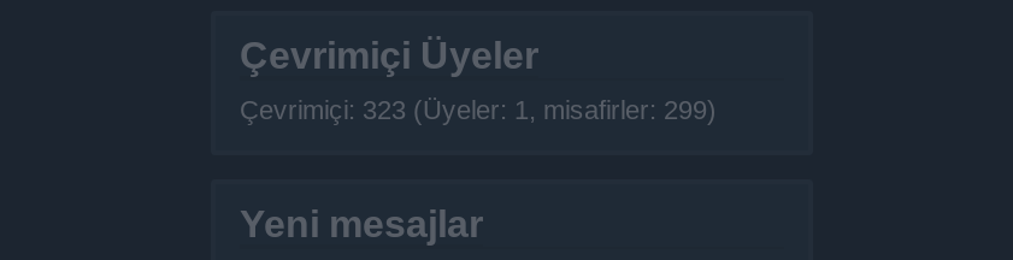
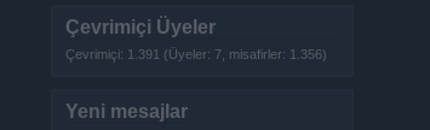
- Çevrimiçi: 323 (Üyeler: 1, misafirler: 299)
+ Çevrimiçi: 1.391 (Üyeler: 7, misafirler: 1.356)
